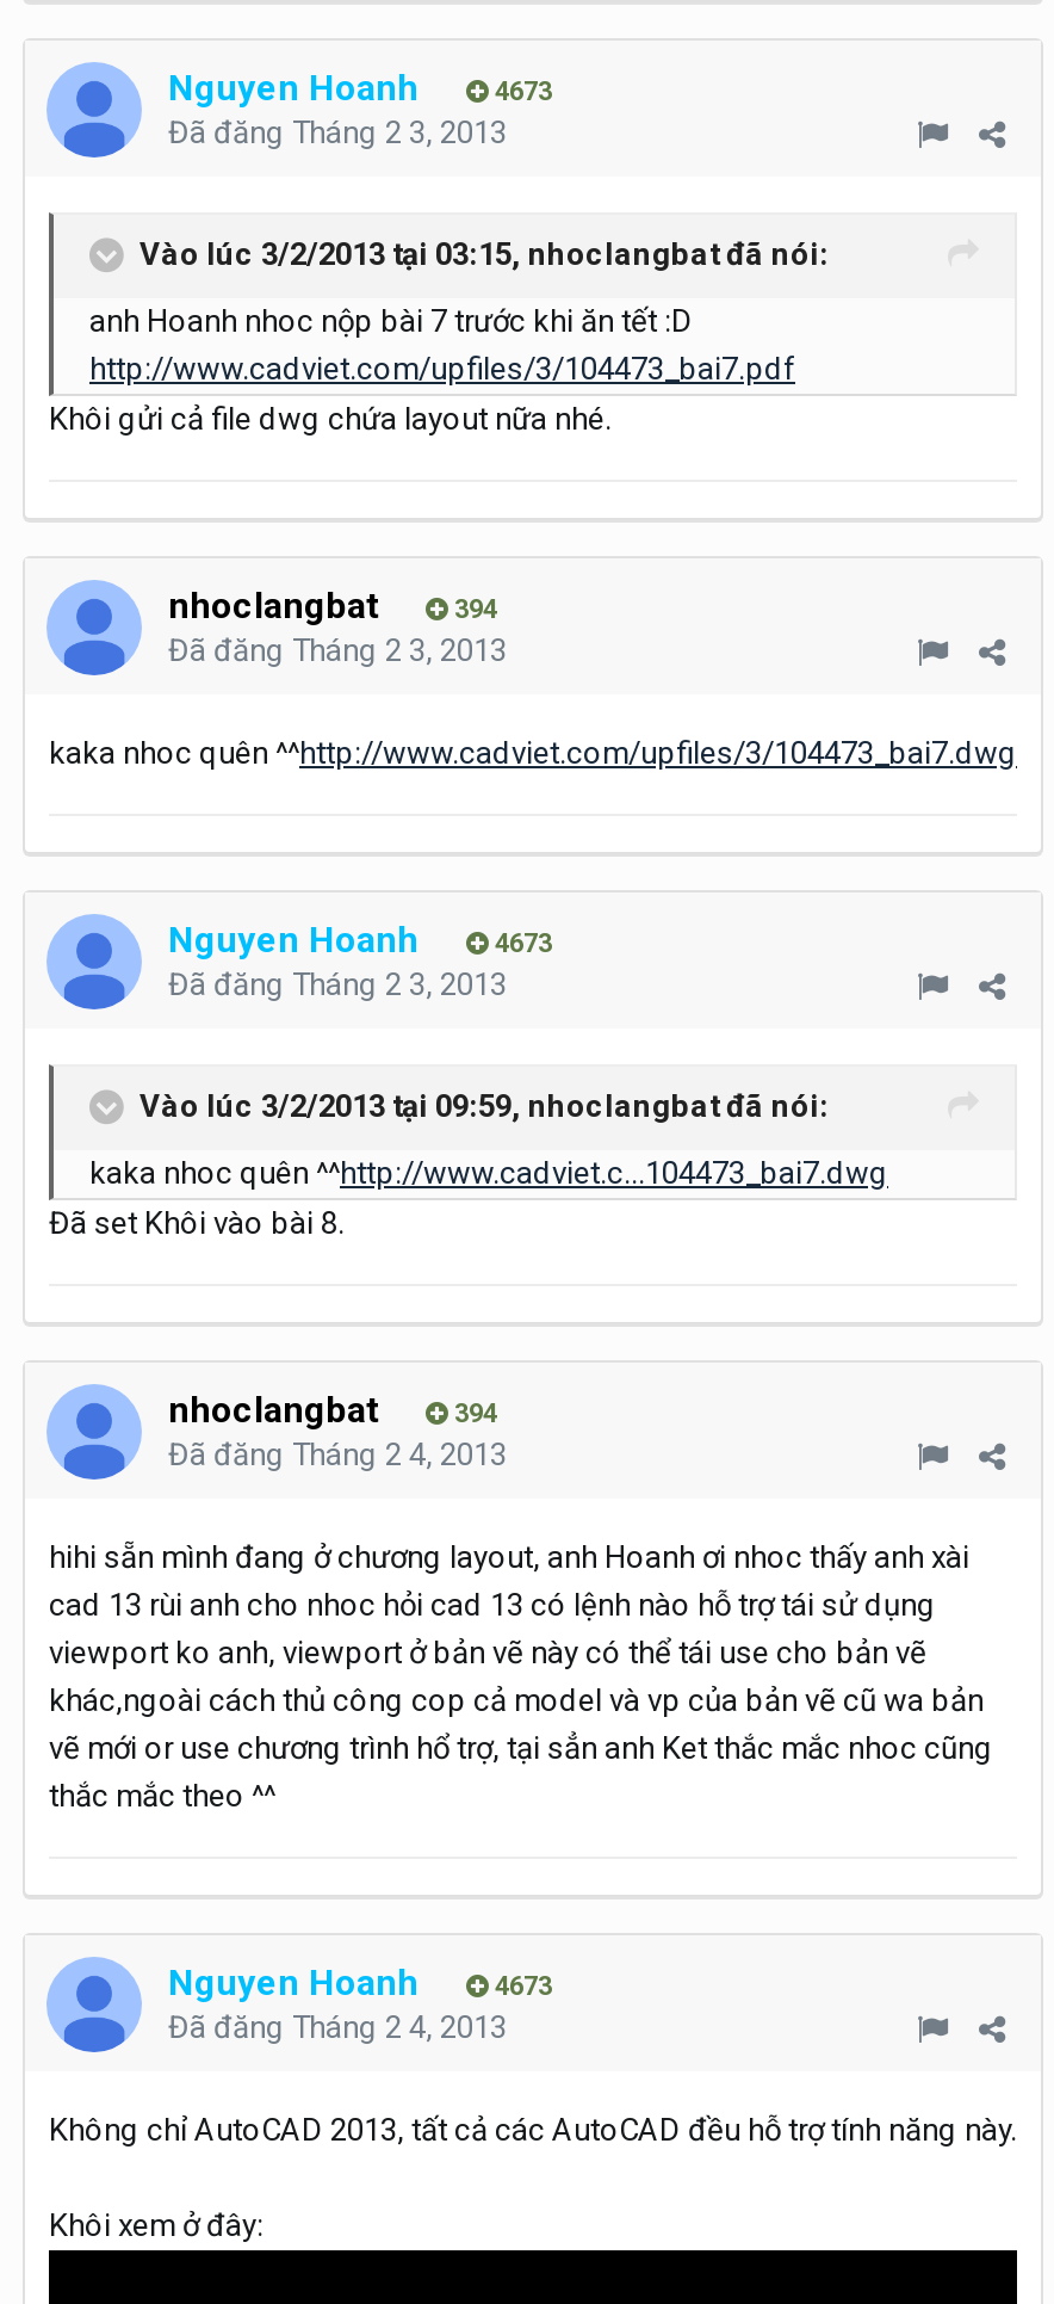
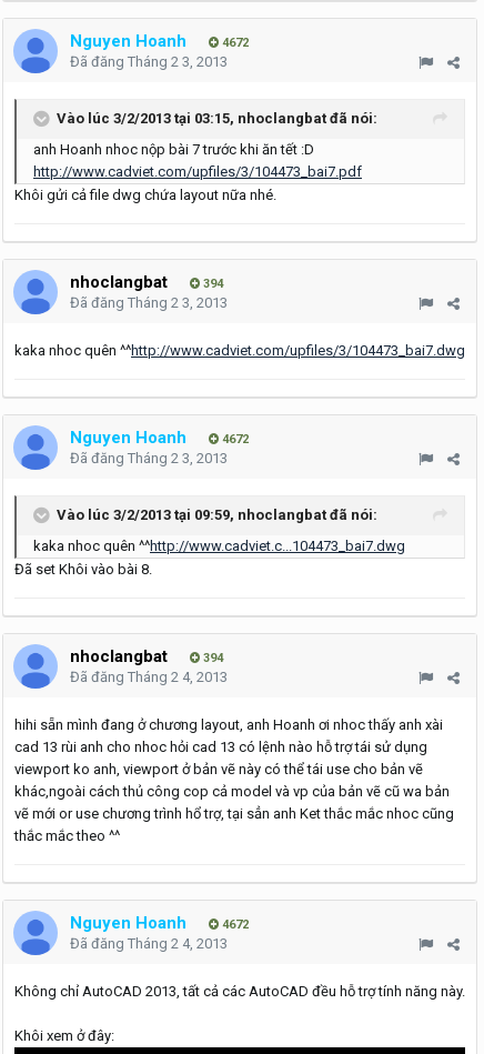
- 4673
+ 4672

- 4673
+ 4672

- 4673
+ 4672
